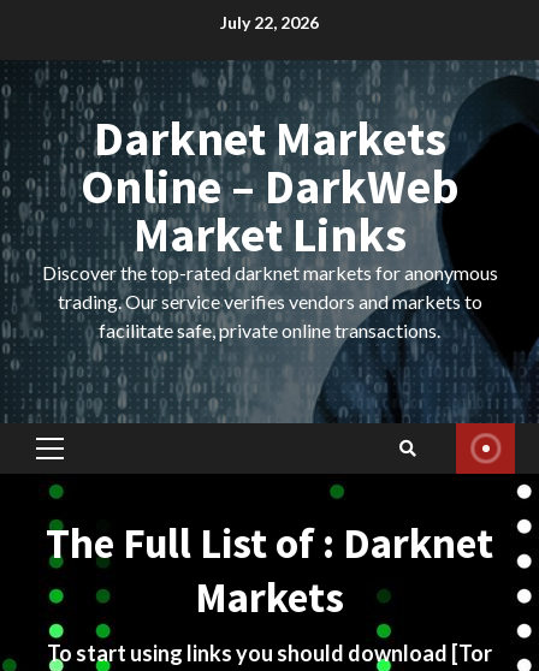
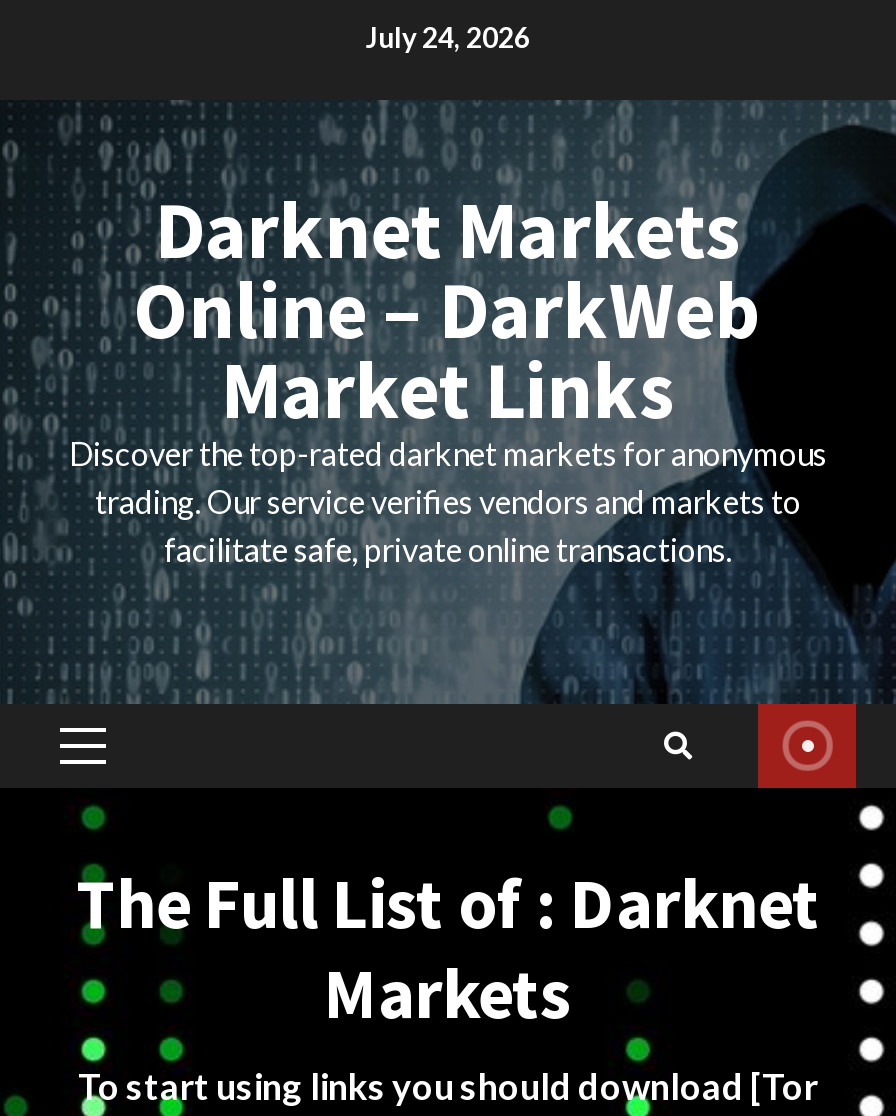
- July 22, 2026
+ July 24, 2026
